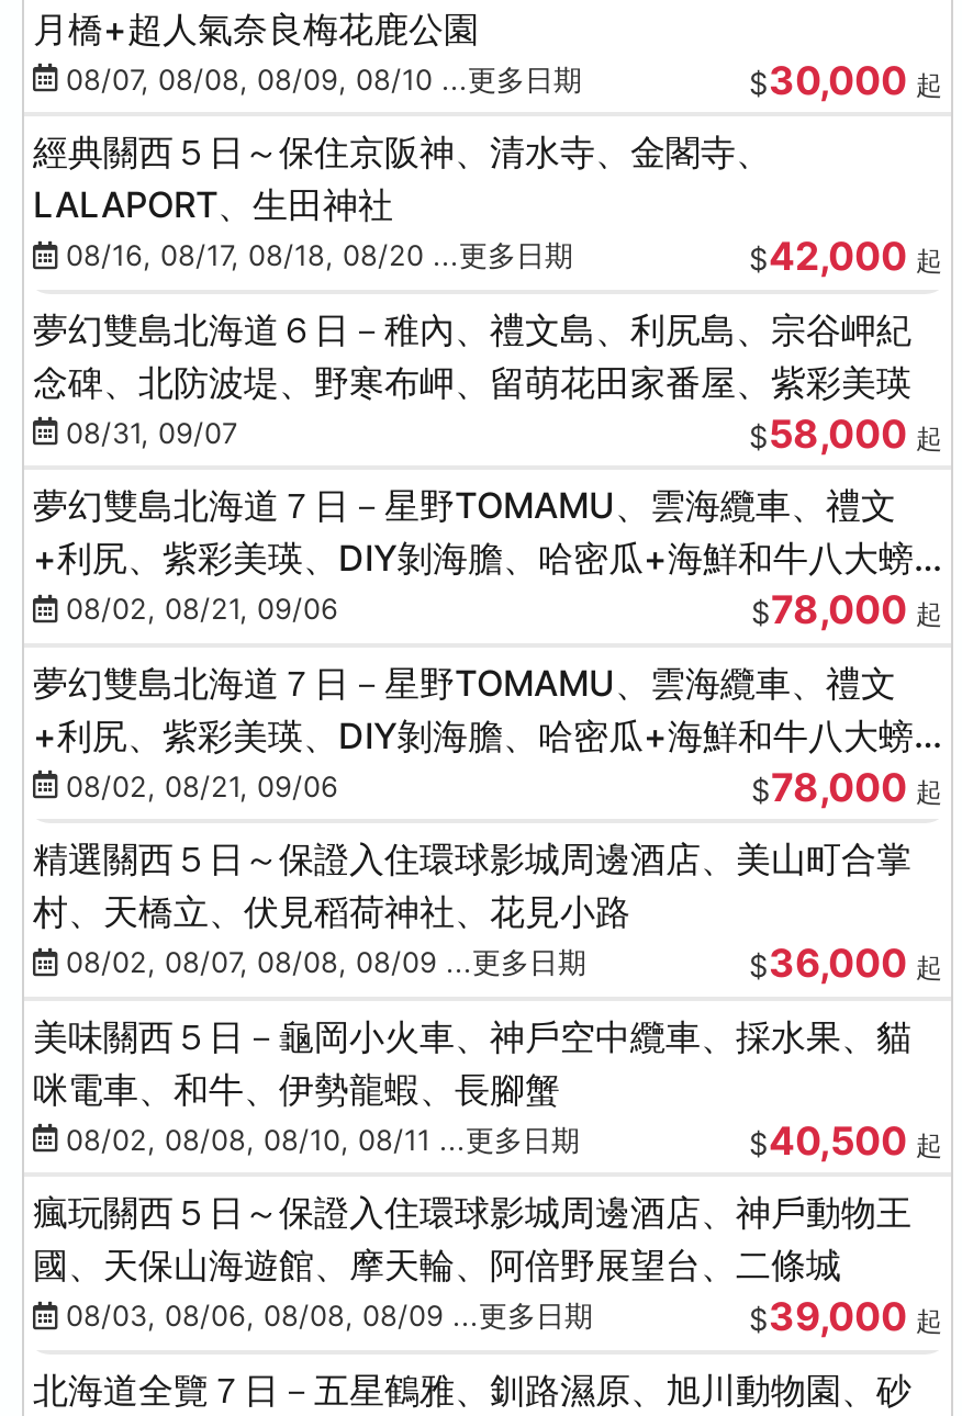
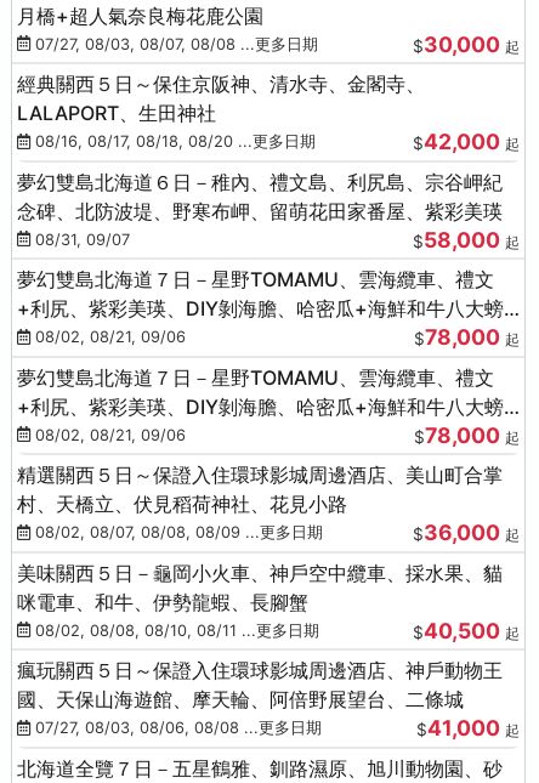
- 08/07, 08/08, 08/09, 08/10 ...更多日期
+ 07/27, 08/03, 08/07, 08/08 ...更多日期

- 08/03, 08/06, 08/08, 08/09 ...更多日期
+ 07/27, 08/03, 08/06, 08/08 ...更多日期

- $39,000 起
+ $41,000 起
